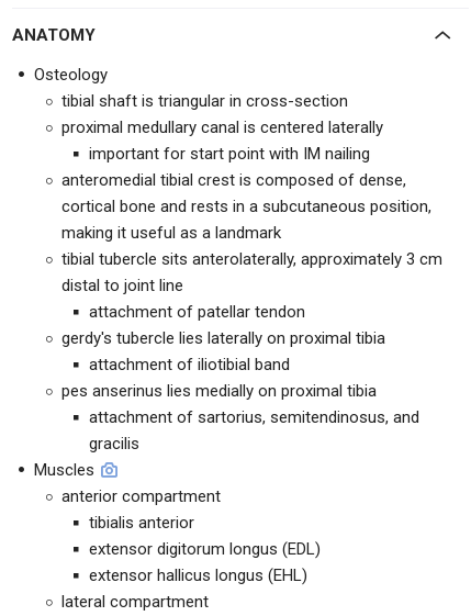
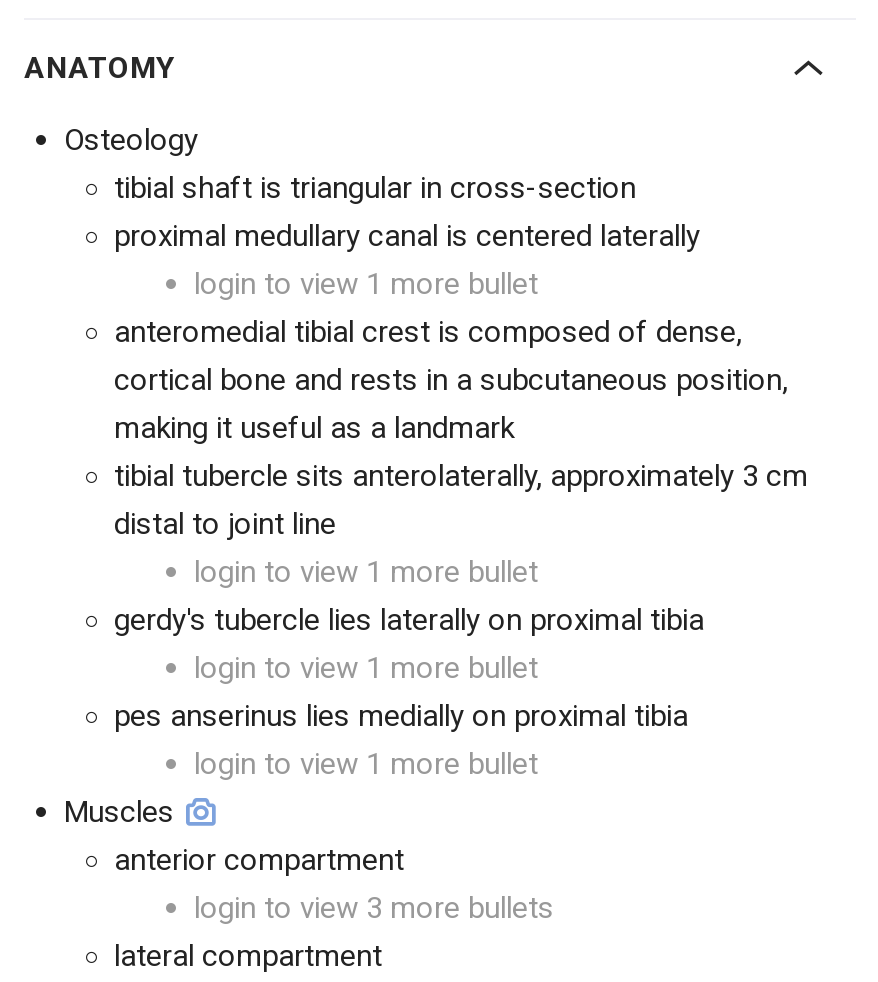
- important for start point with IM nailing
+ login to view 1 more bullet

- attachment of patellar tendon
+ login to view 1 more bullet

- attachment of iliotibial band
+ login to view 1 more bullet

- attachment of sartorius, semitendinosus, and
- gracilis
+ login to view 1 more bullet

- tibialis anterior
- extensor digitorum longus (EDL)
- extensor hallicus longus (EHL)
+ login to view 3 more bullets
